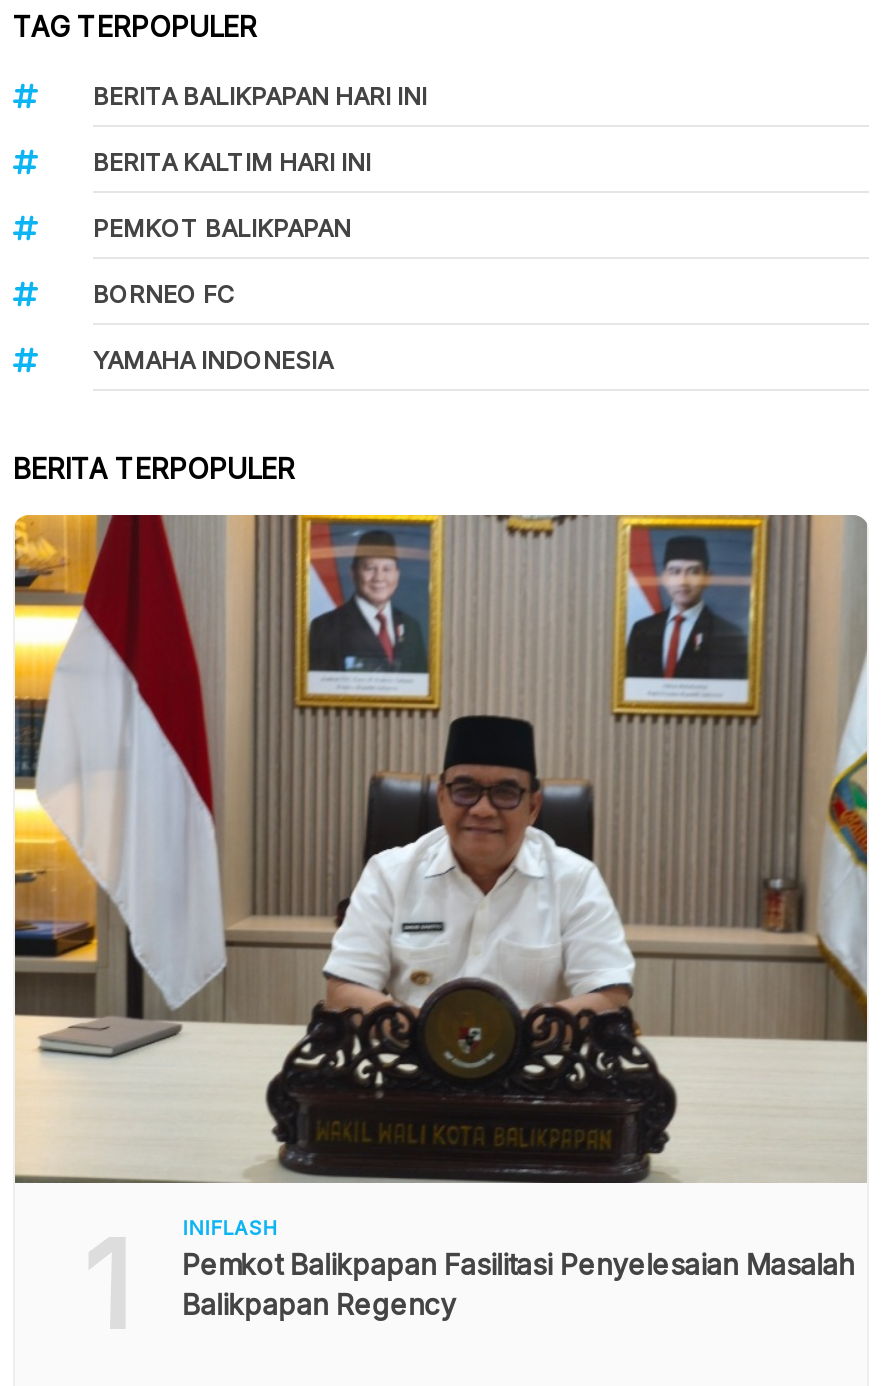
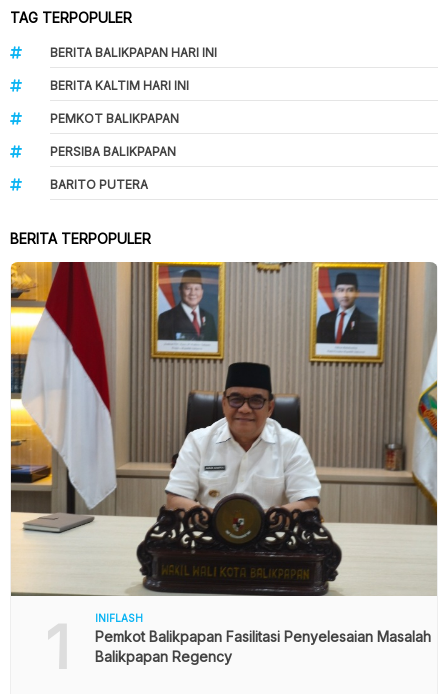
- BORNEO FC
+ PERSIBA BALIKPAPAN

- YAMAHA INDONESIA
+ BARITO PUTERA
